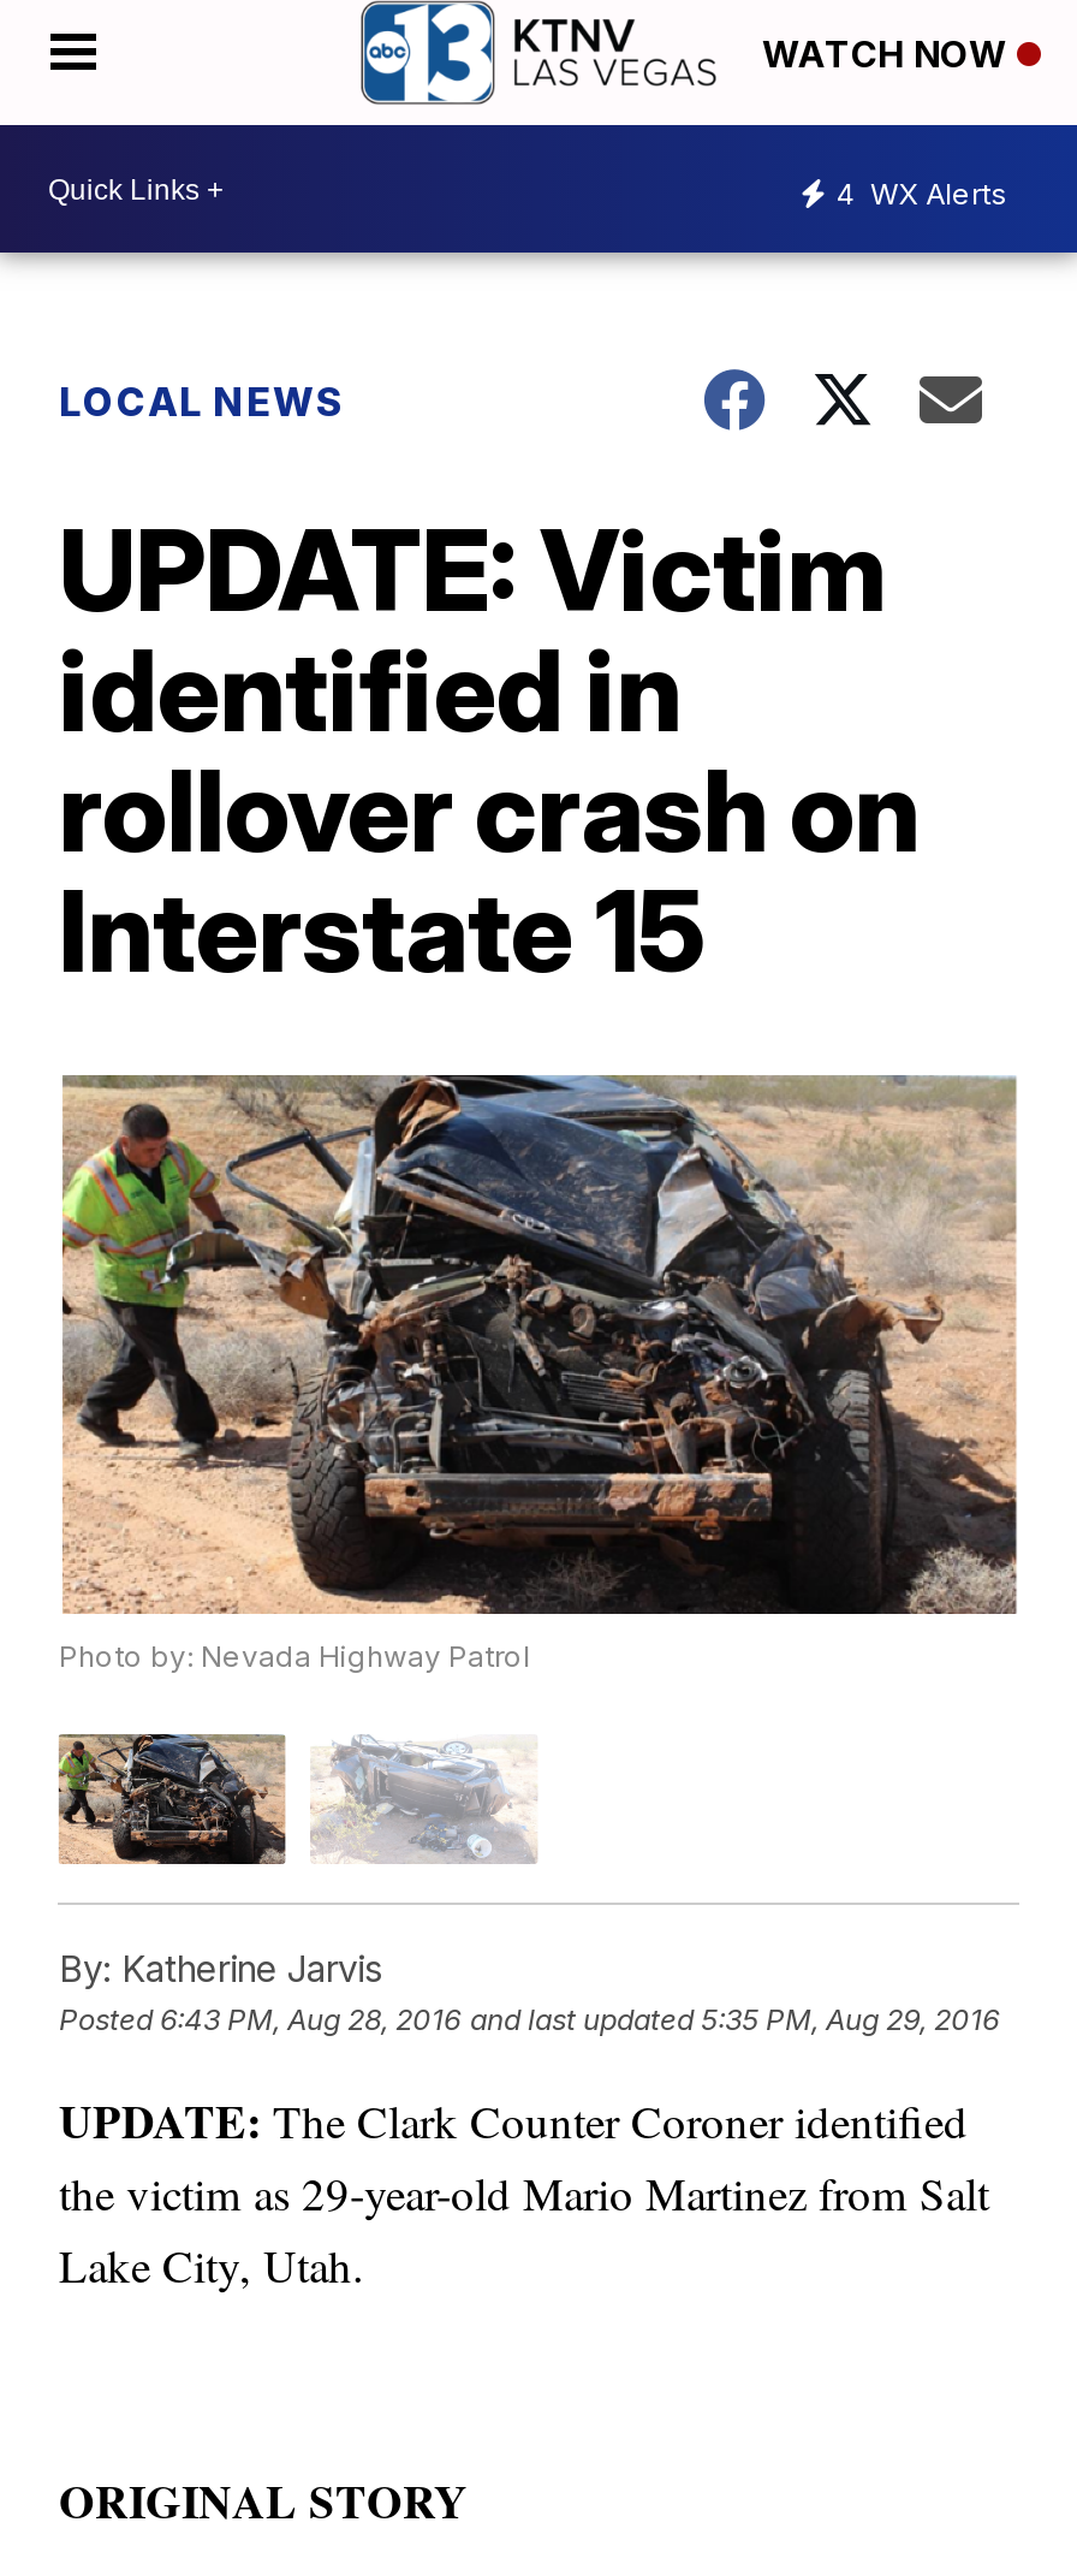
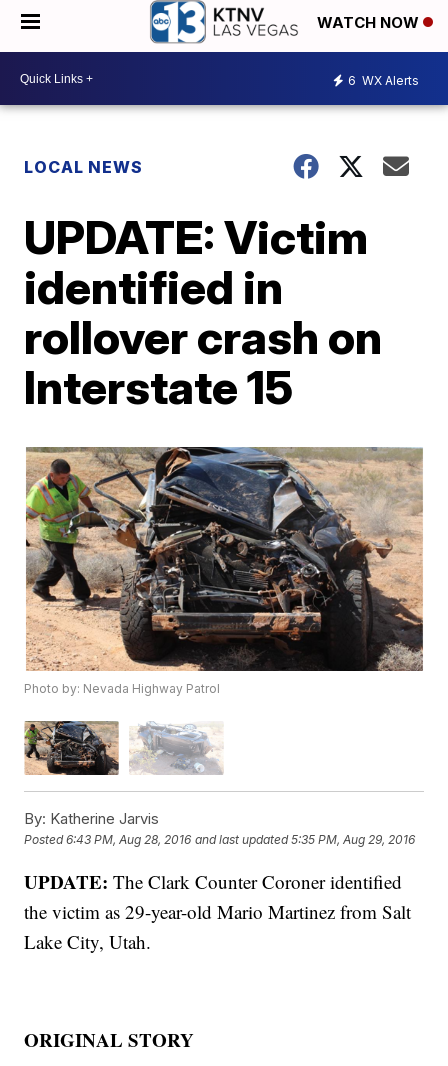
- 4 WX Alerts
+ 6 WX Alerts
